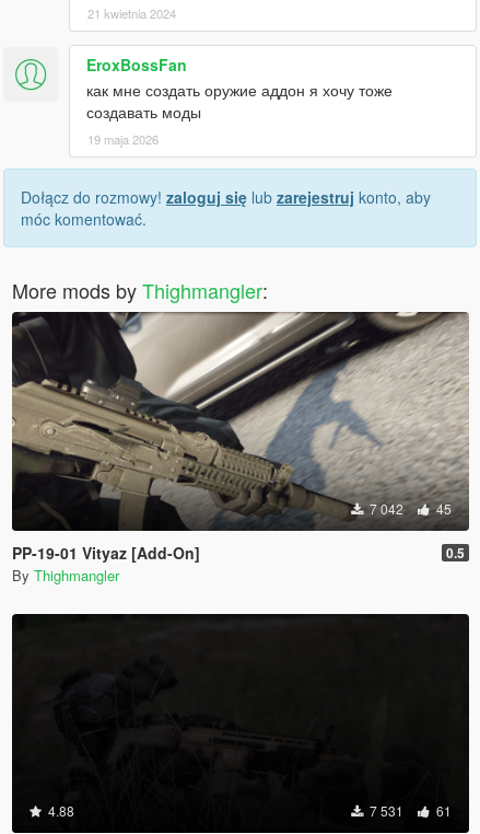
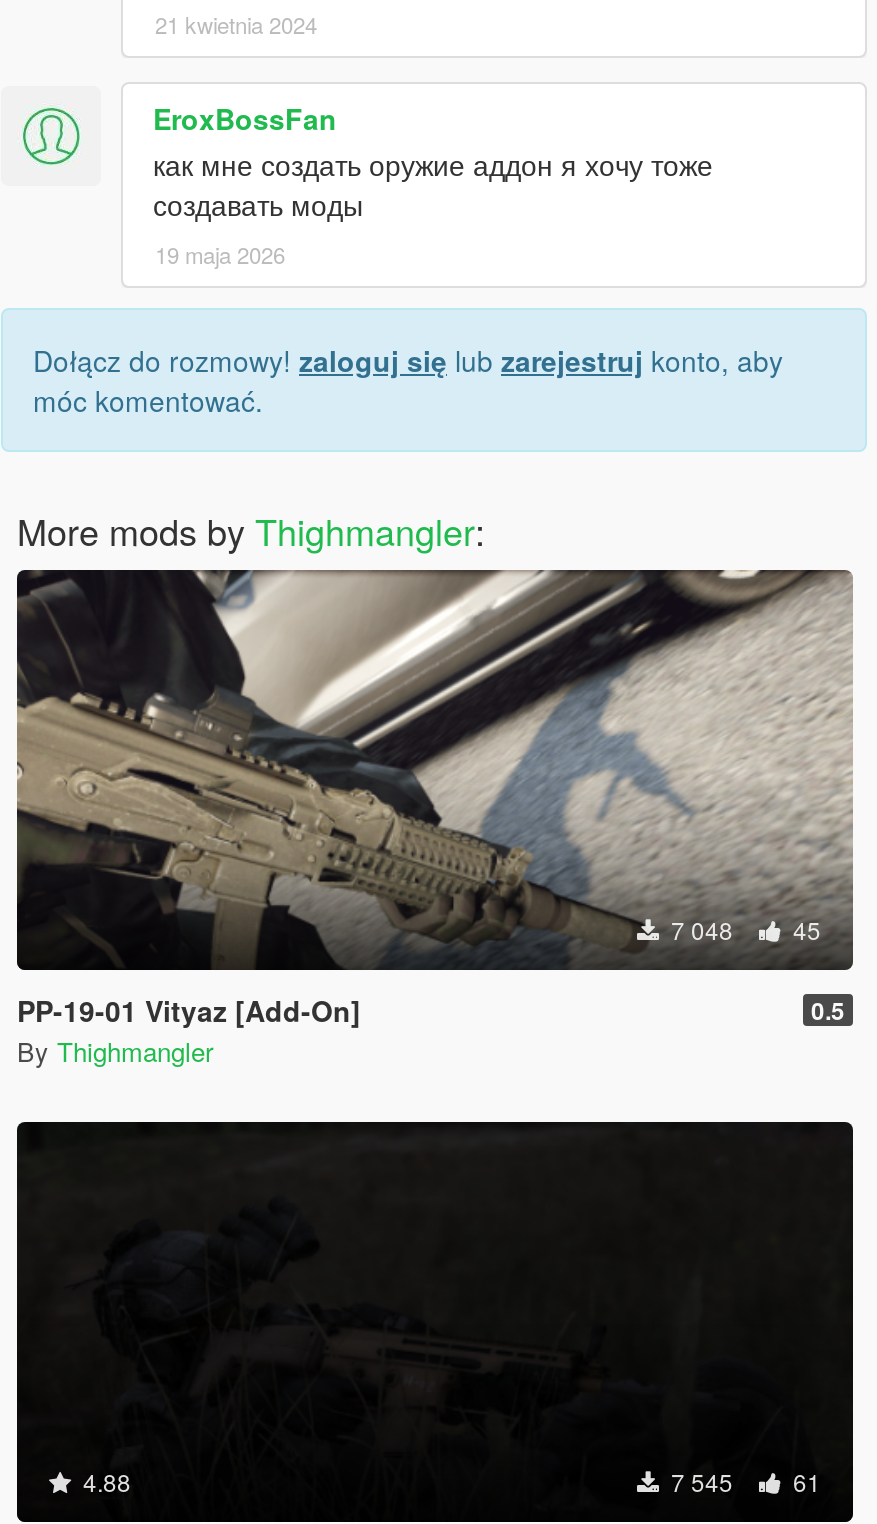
- 7 042 45
+ 7 048 45

- 7 531 61
+ 7 545 61
